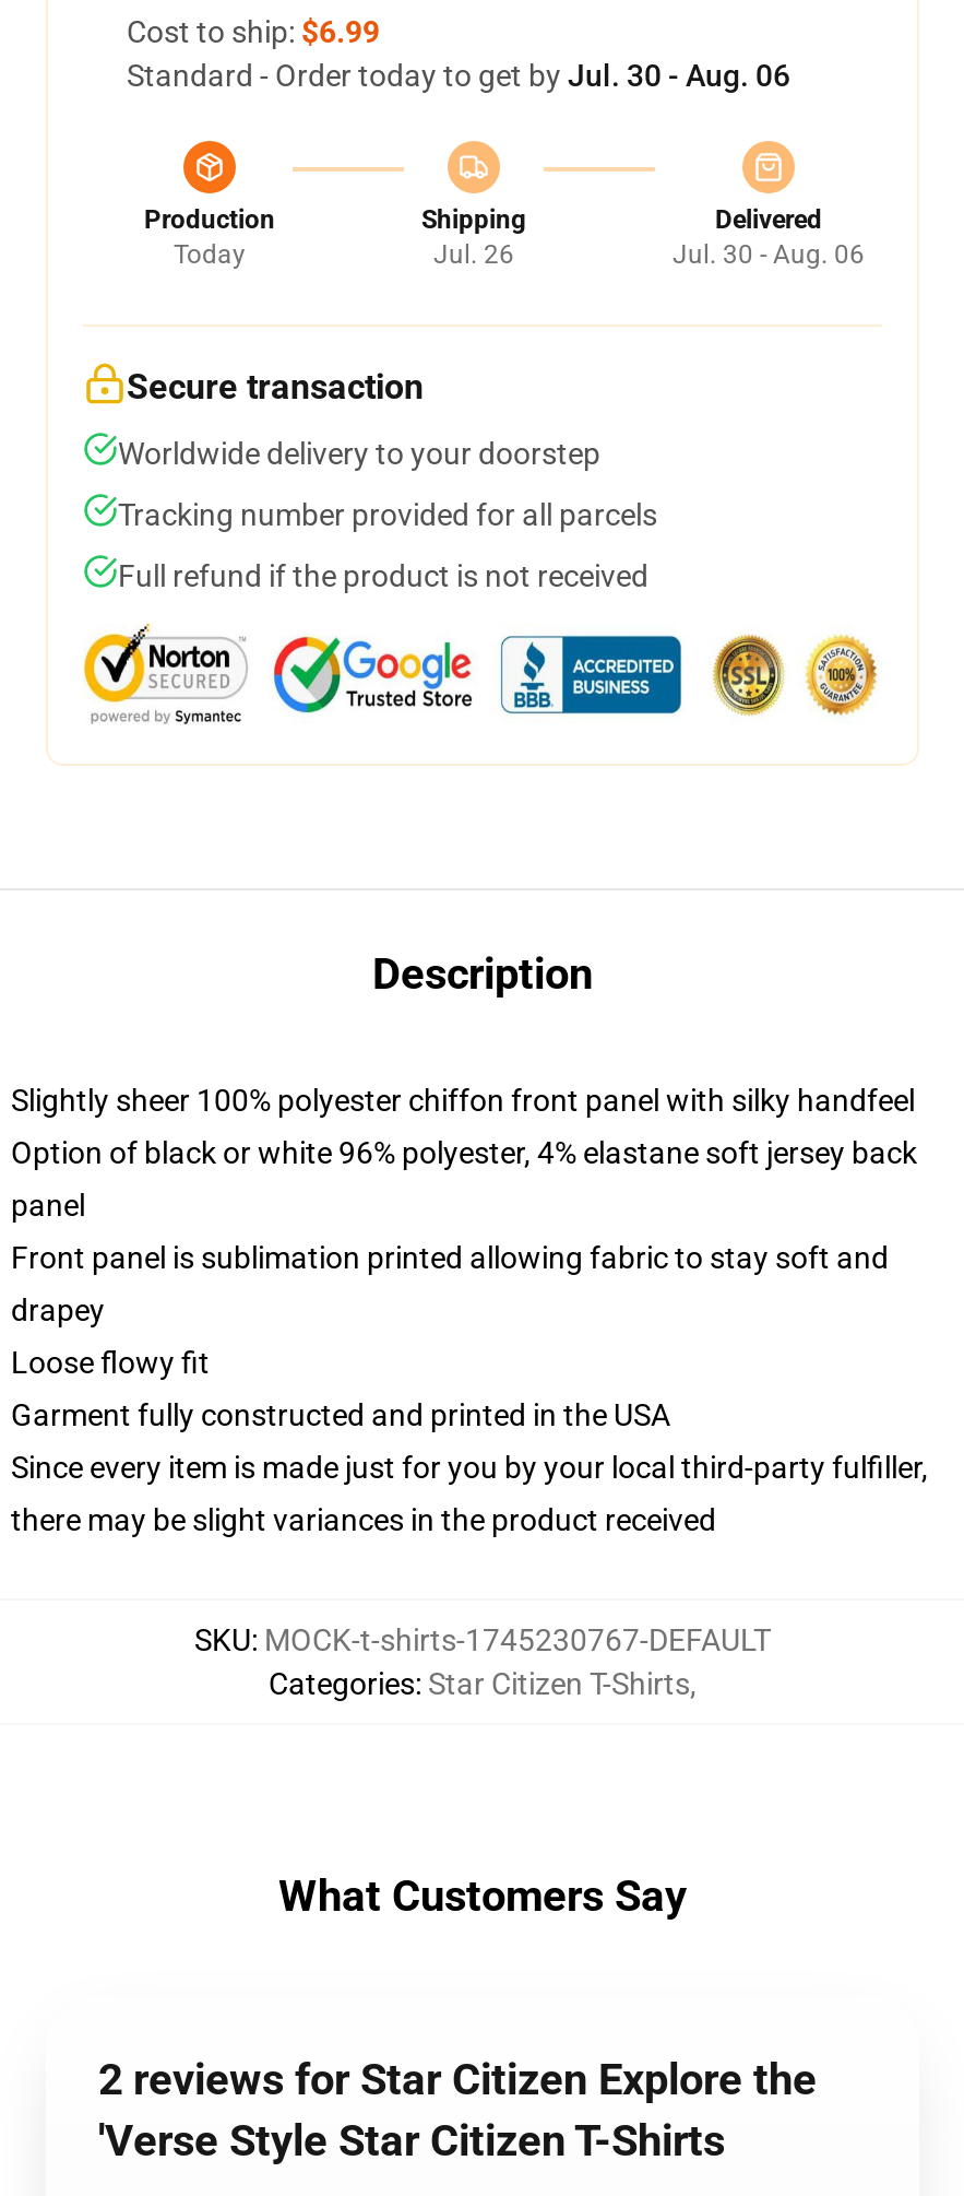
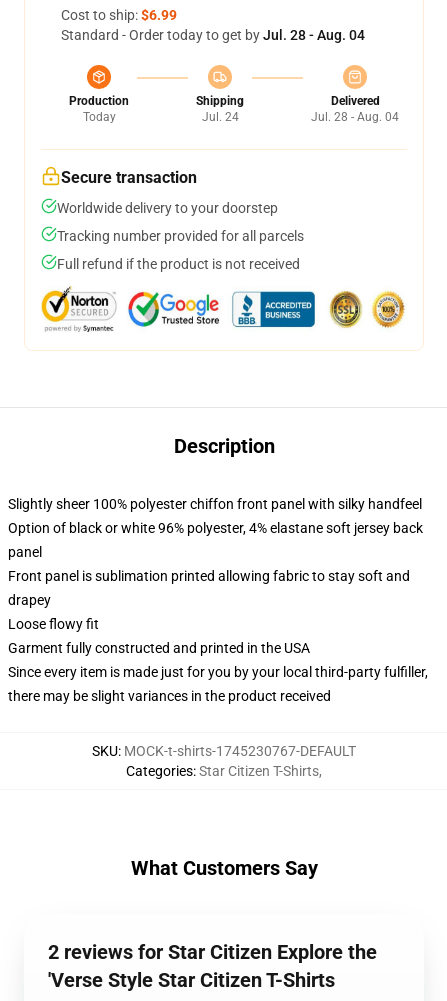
- Standard - Order today to get by Jul. 30 - Aug. 06
+ Standard - Order today to get by Jul. 28 - Aug. 04

- Jul. 26
+ Jul. 24

- Jul. 30 - Aug. 06
+ Jul. 28 - Aug. 04
